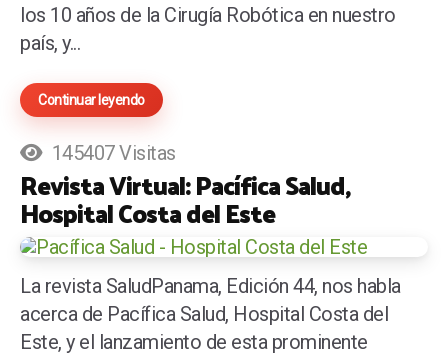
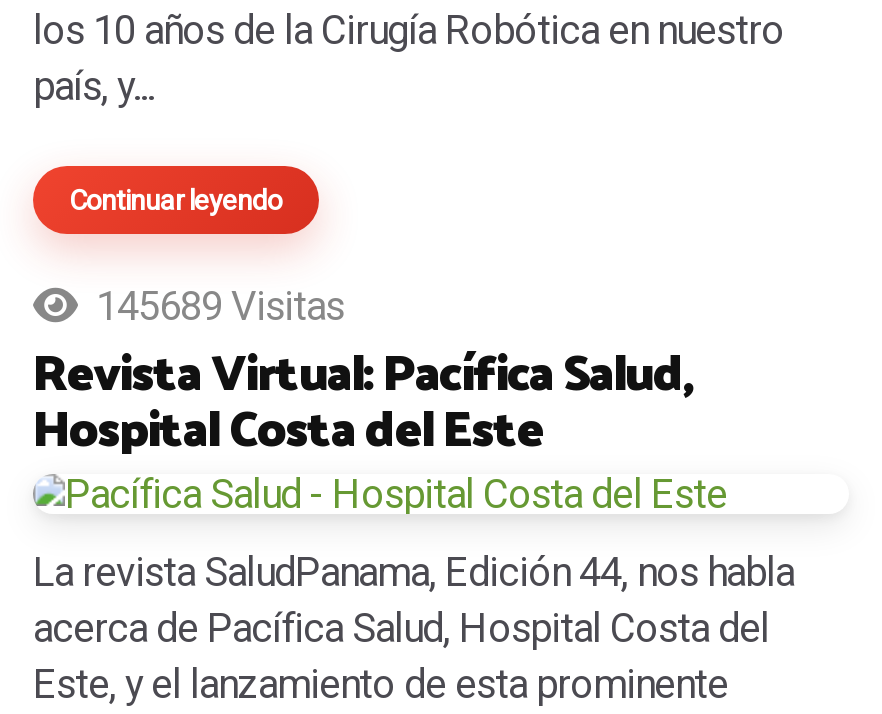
- 145407 Visitas
+ 145689 Visitas
